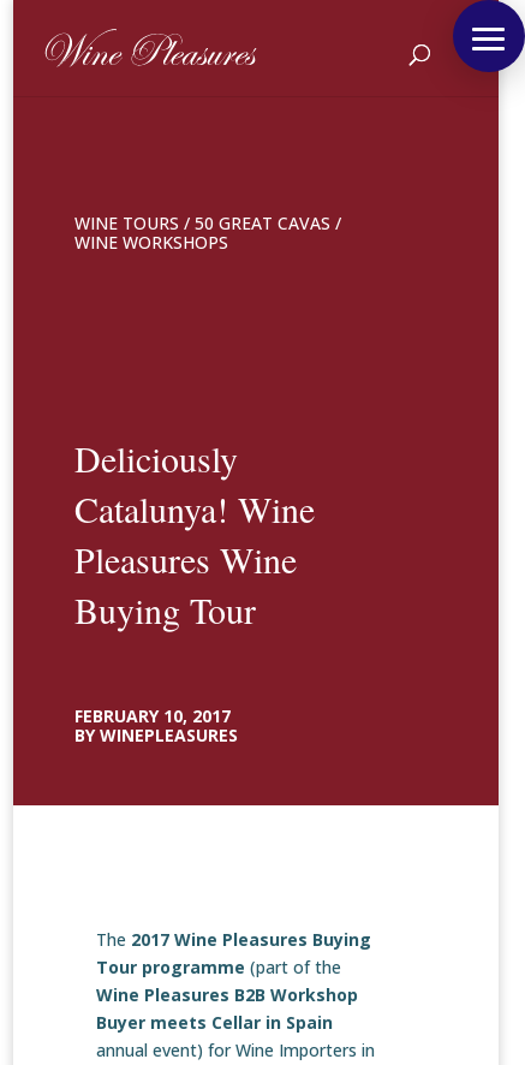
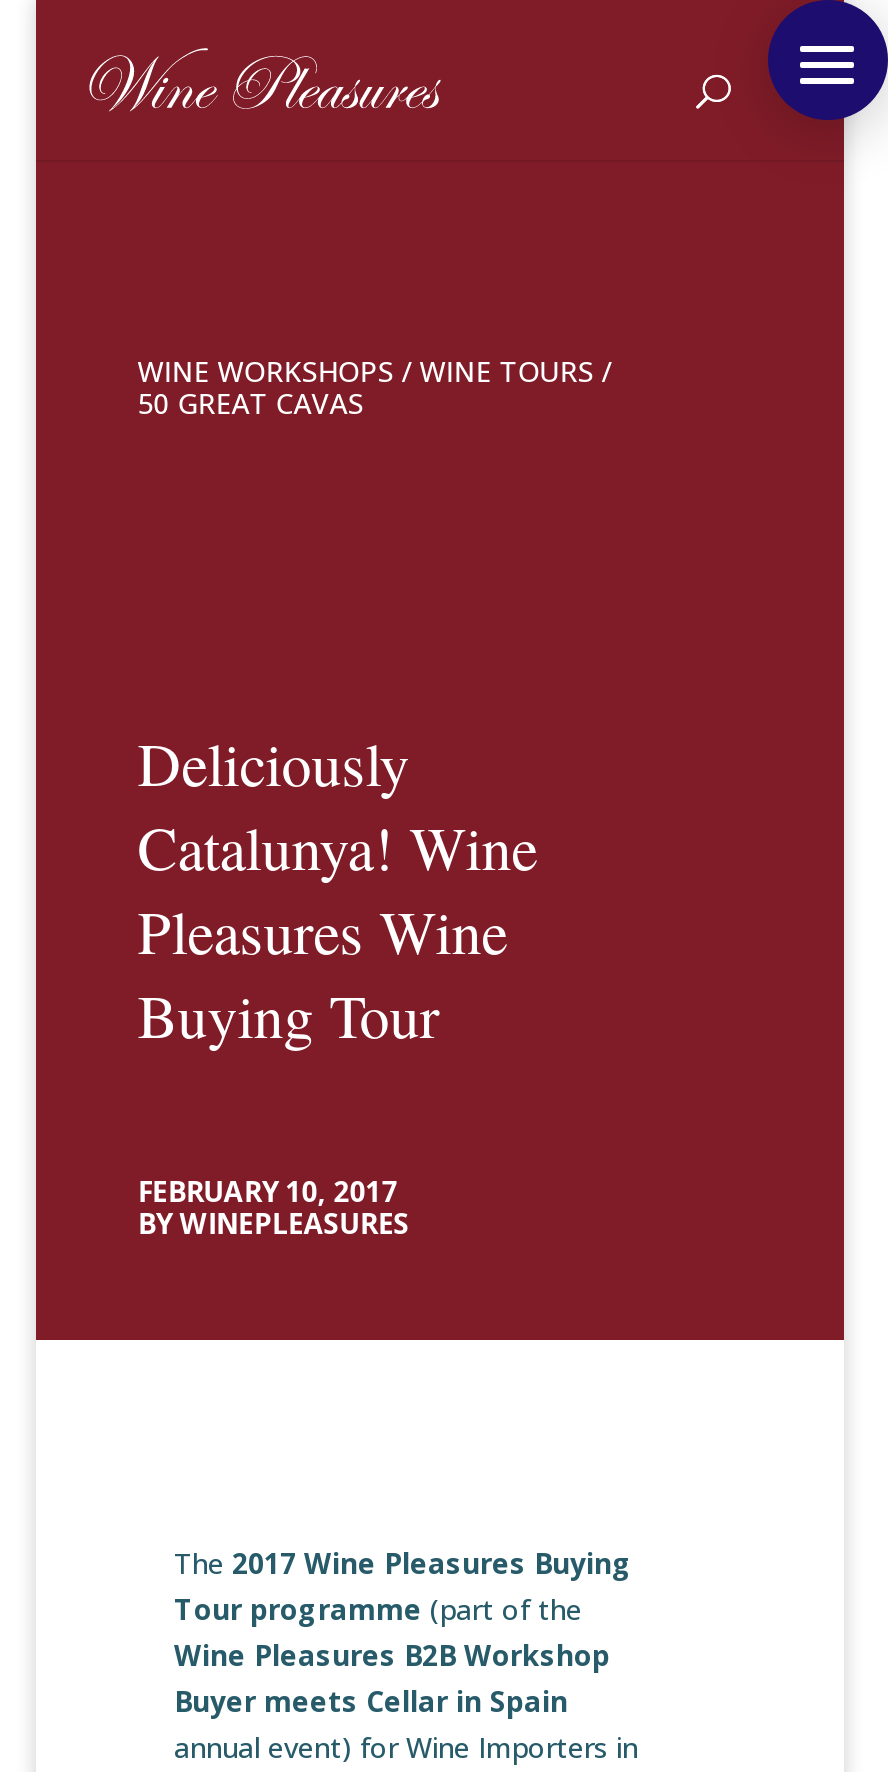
- WINE TOURS / 50 GREAT CAVAS /
- WINE WORKSHOPS
+ WINE WORKSHOPS / WINE TOURS /
+ 50 GREAT CAVAS
